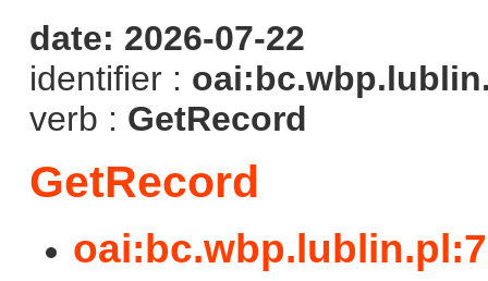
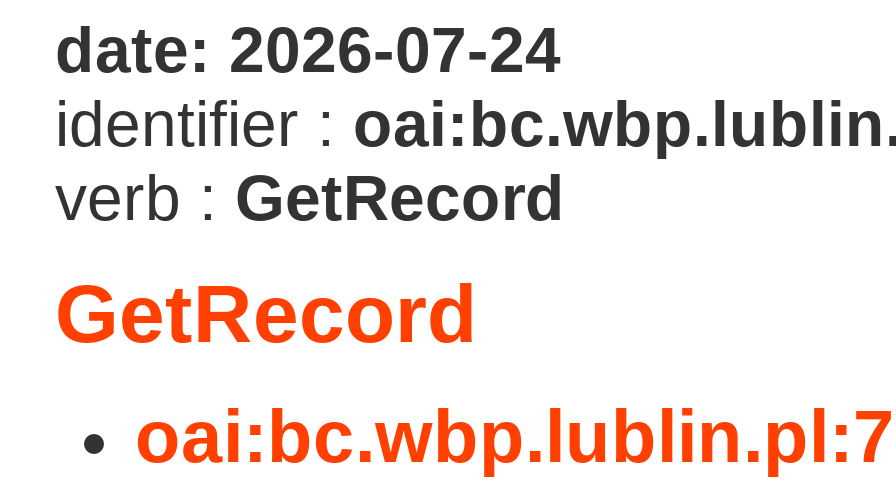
- date: 2026-07-22
+ date: 2026-07-24
